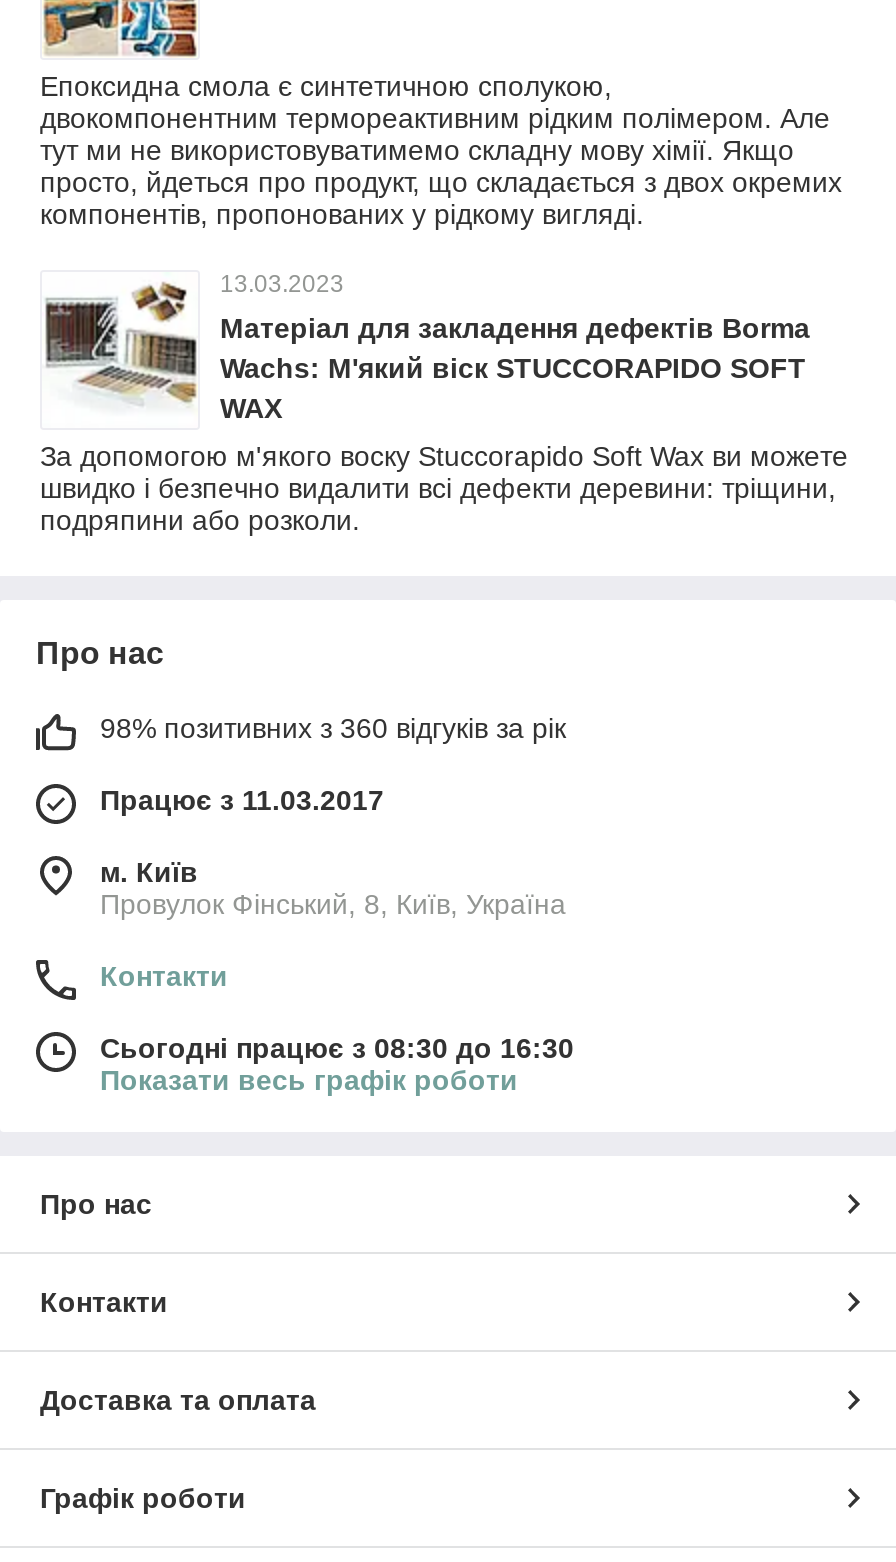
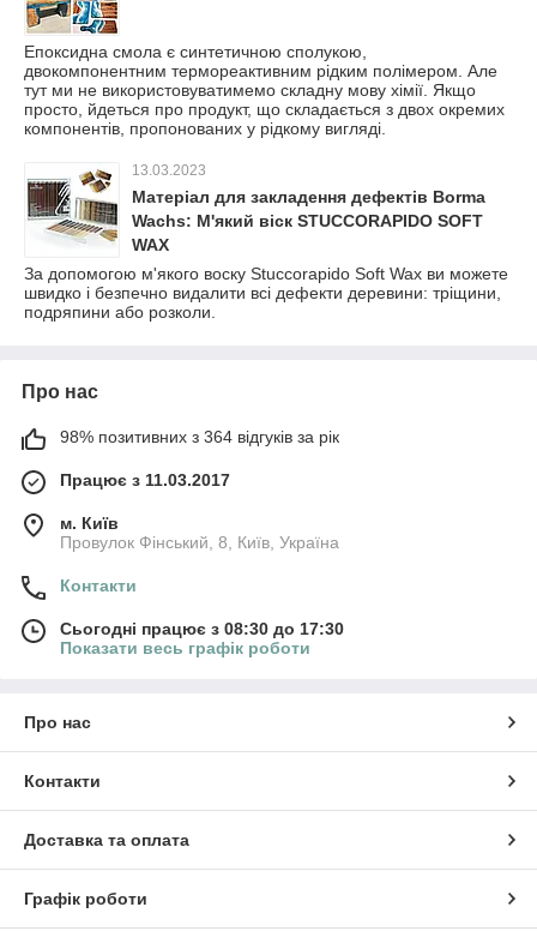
- 98% позитивних з 360 відгуків за рік
+ 98% позитивних з 364 відгуків за рік

- Сьогодні працює з 08:30 до 16:30
+ Сьогодні працює з 08:30 до 17:30
